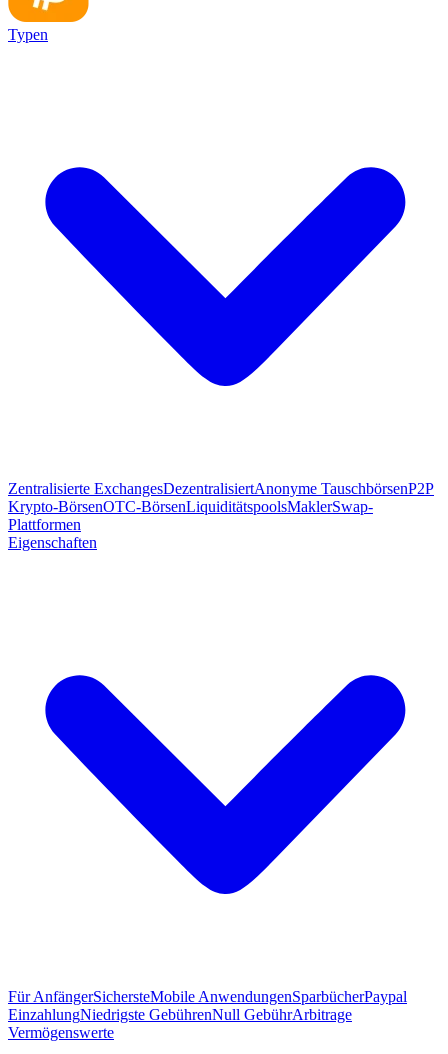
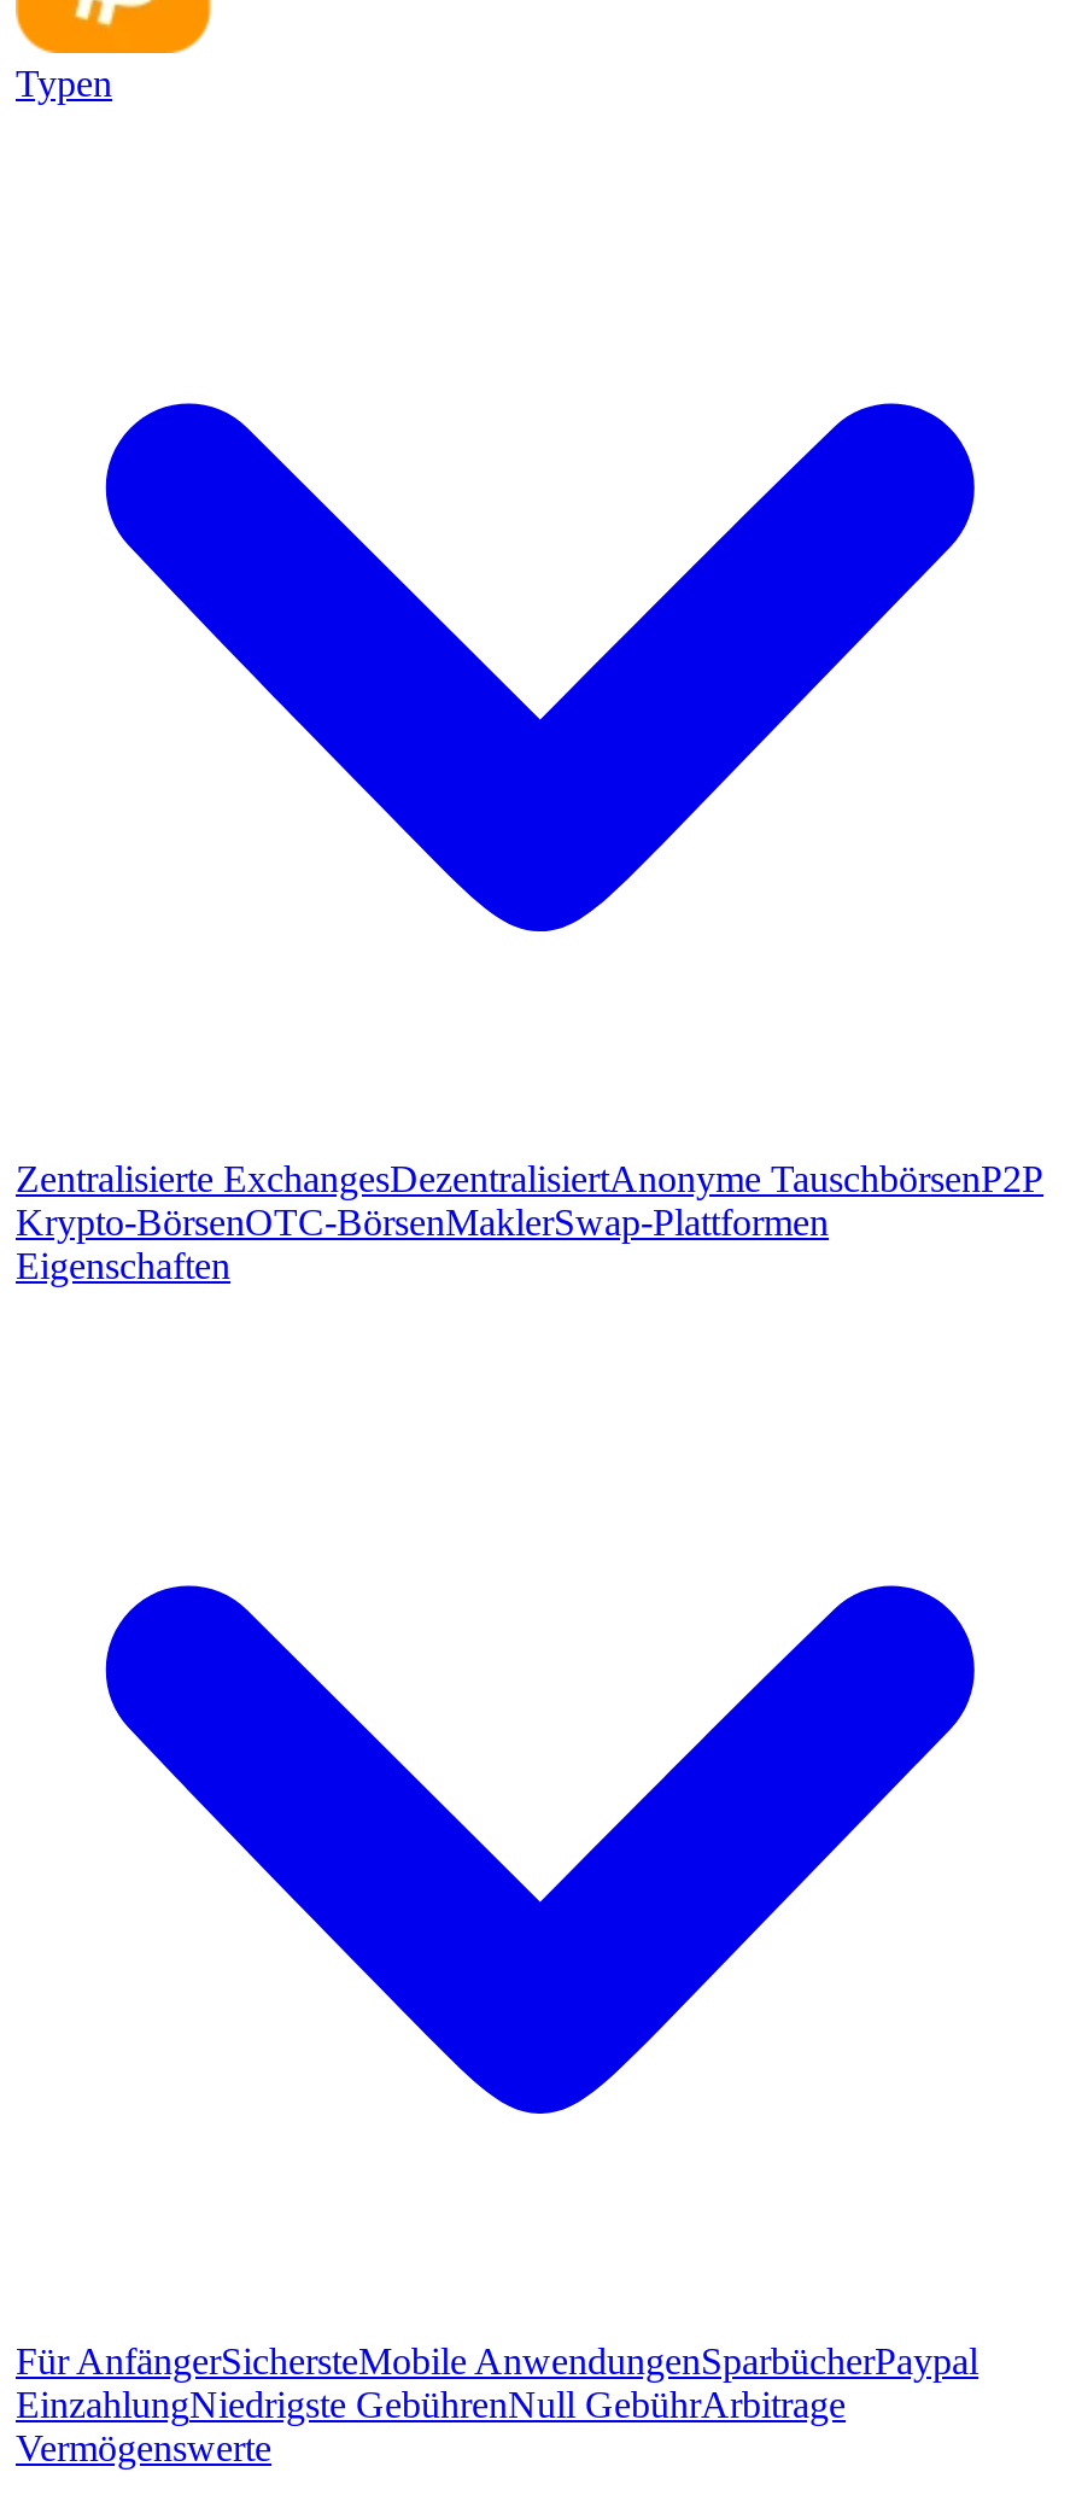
- Krypto-BörsenOTC-BörsenLiquiditätspoolsMaklerSwap-
- Plattformen
+ Krypto-BörsenOTC-BörsenMaklerSwap-Plattformen
